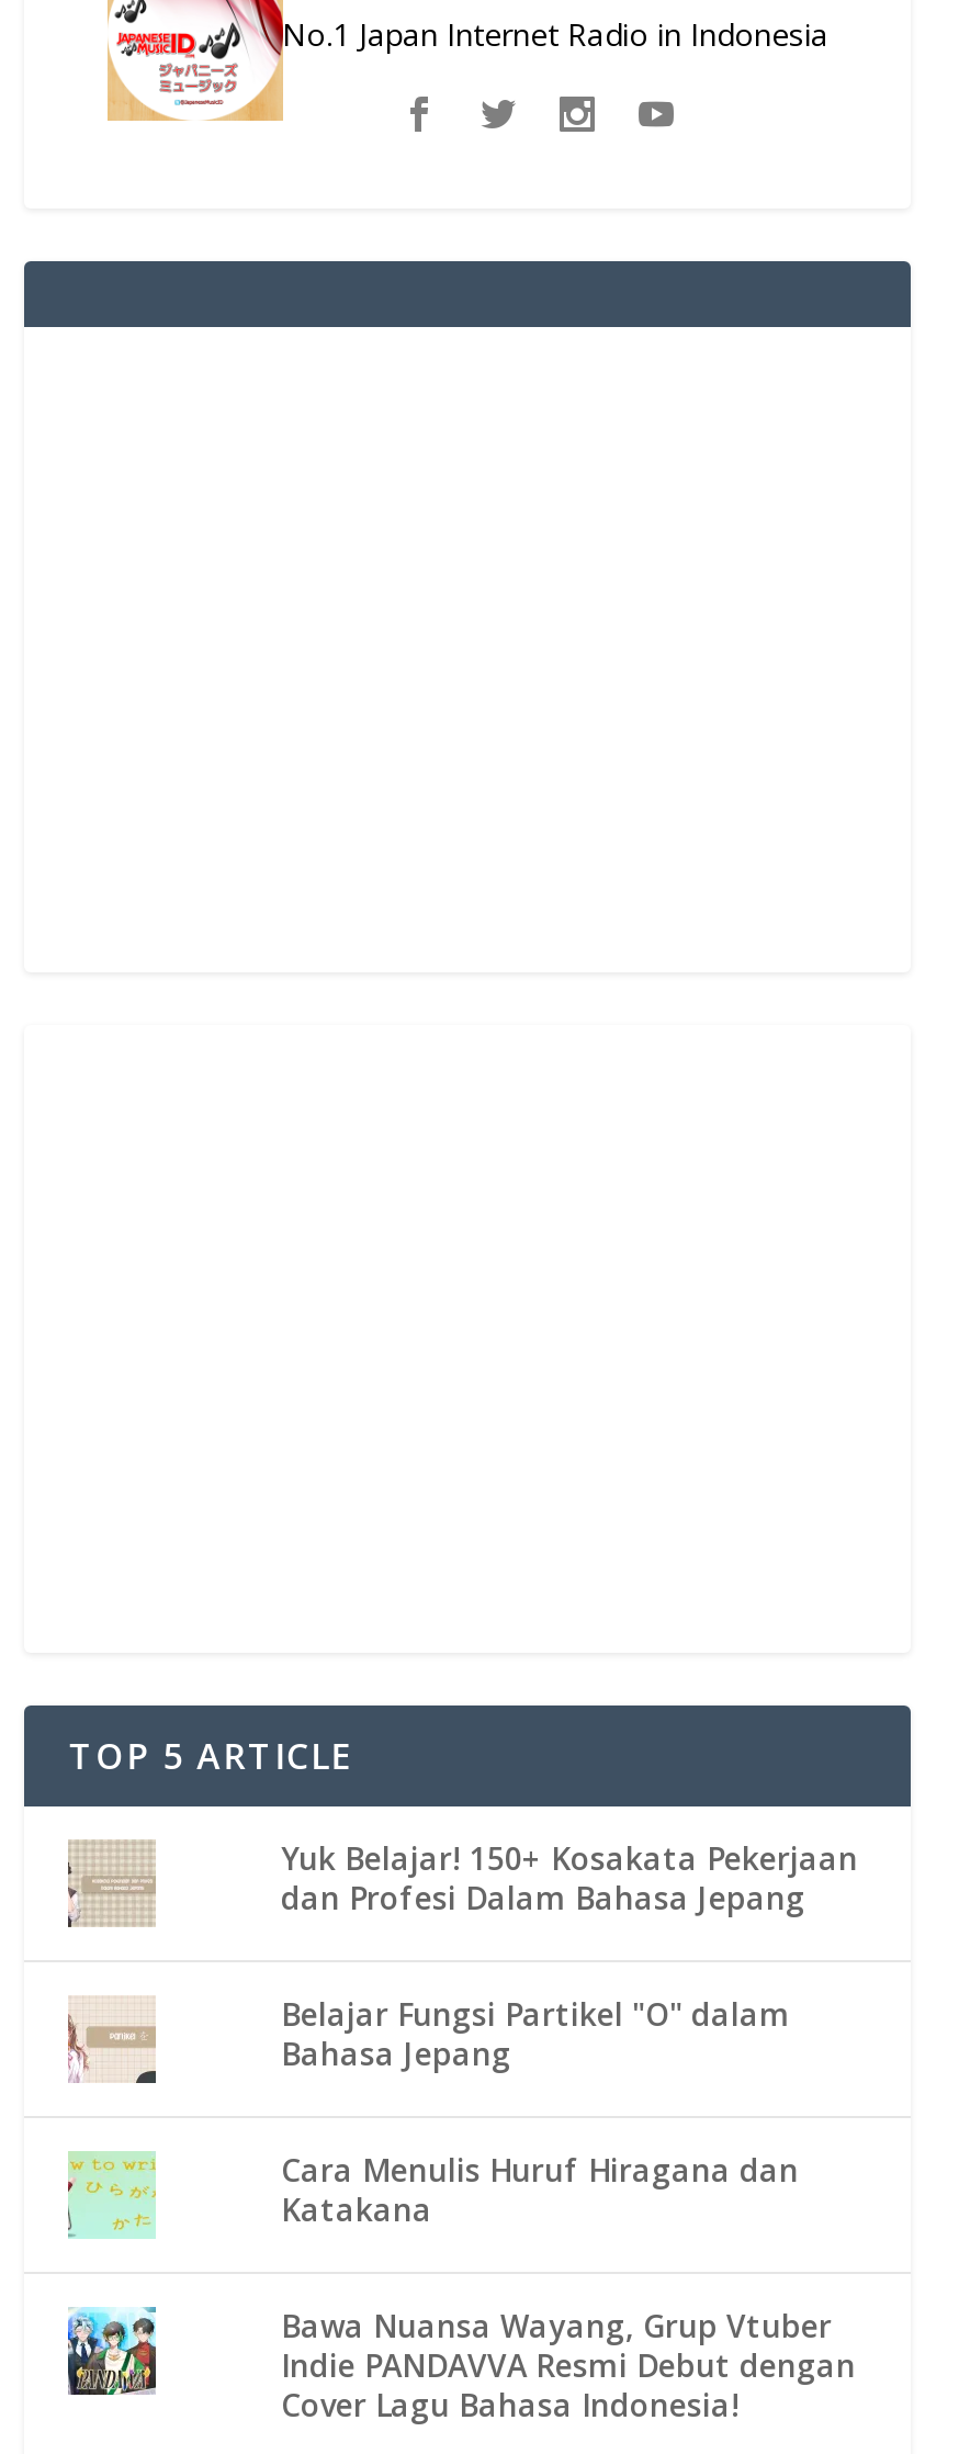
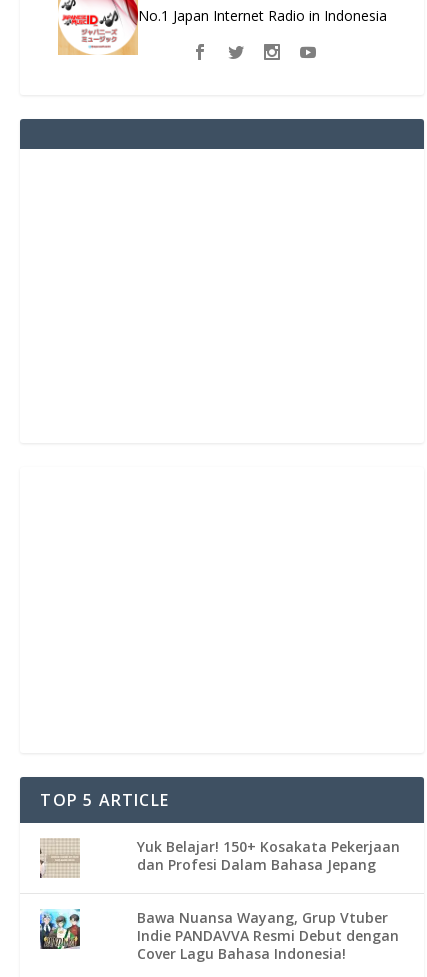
- [image]

- Belajar Fungsi Partikel "O" dalam
- Bahasa Jepang
- Cara Menulis Huruf Hiragana dan
- Katakana

- [image]
